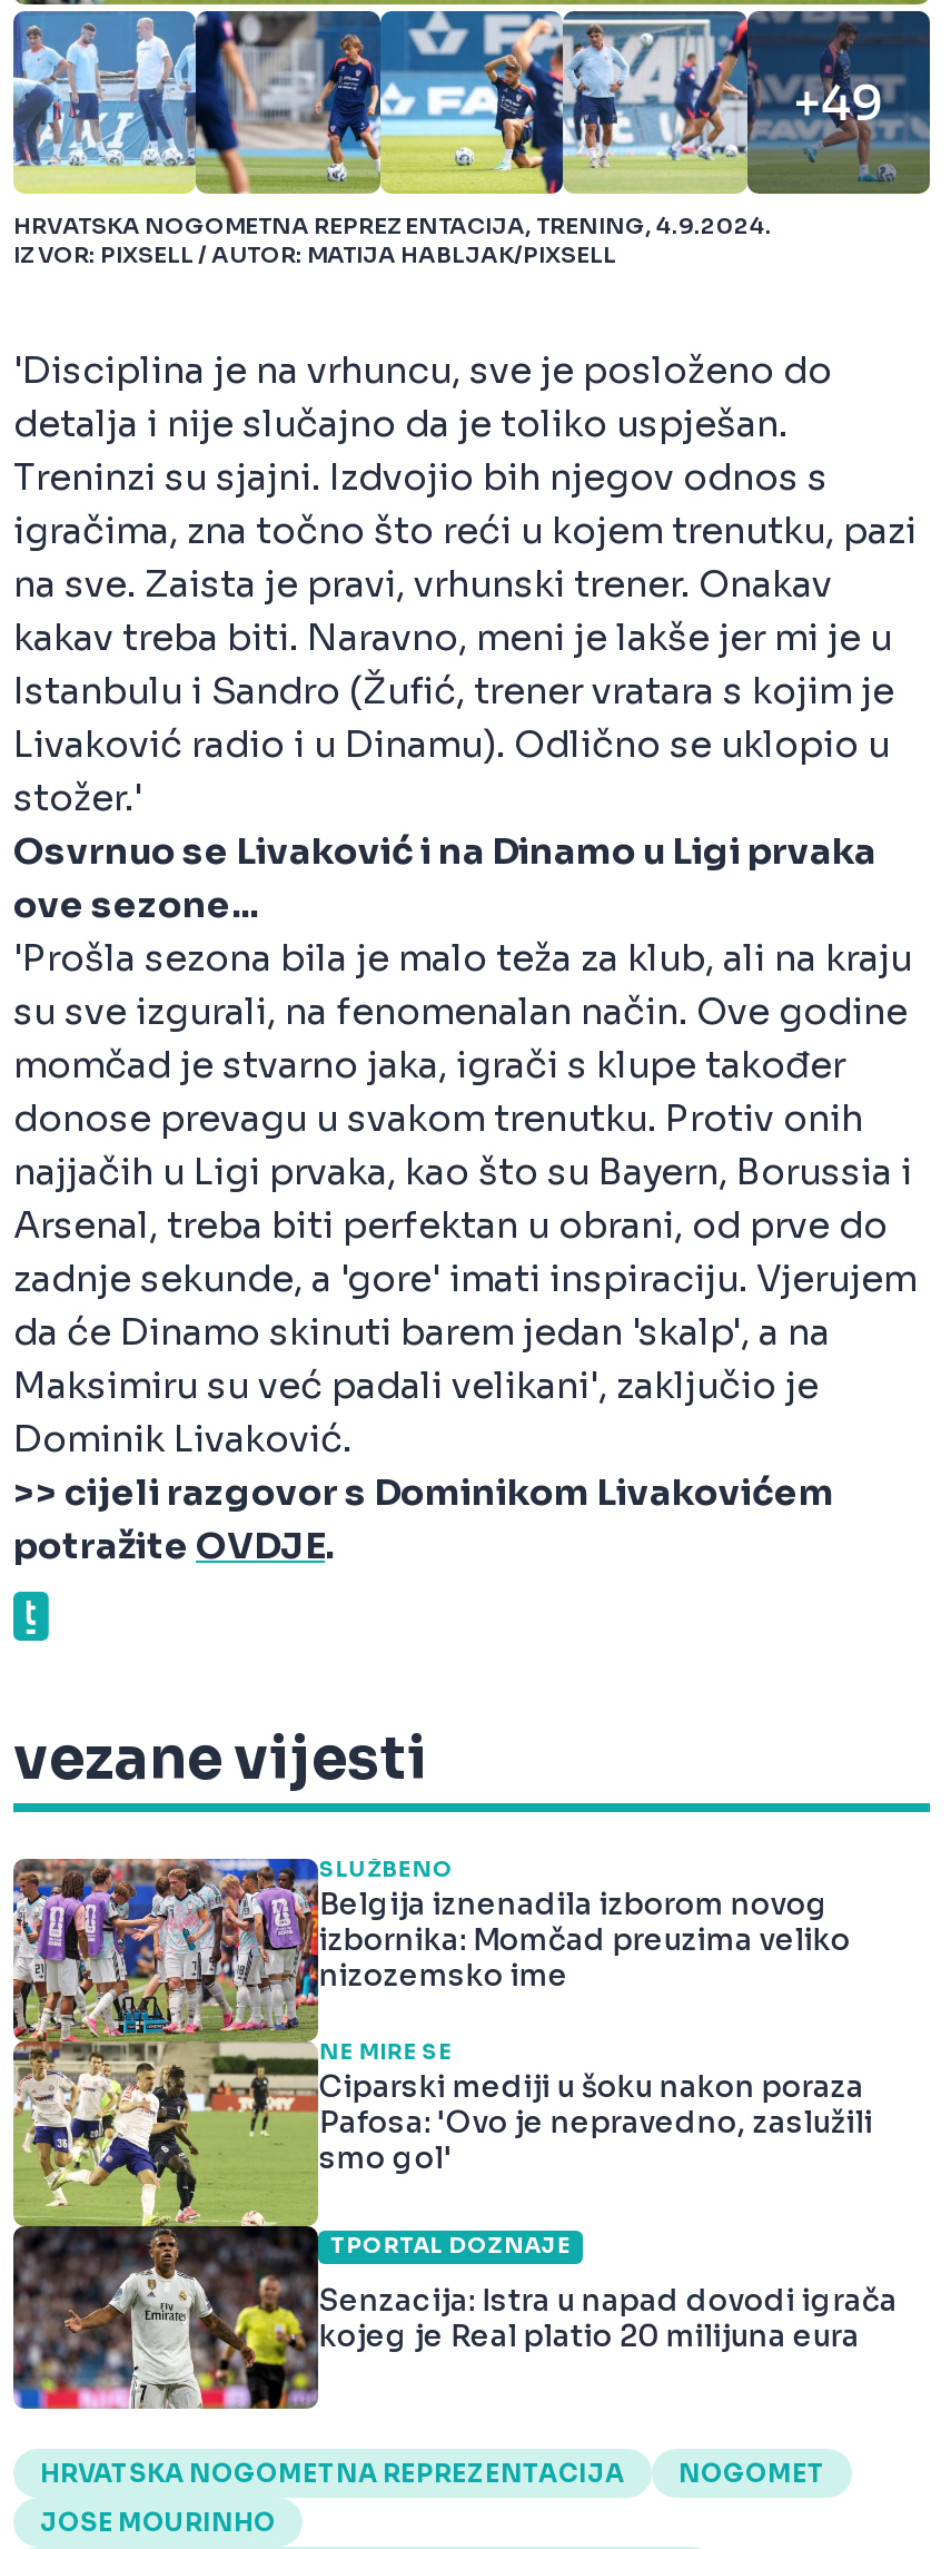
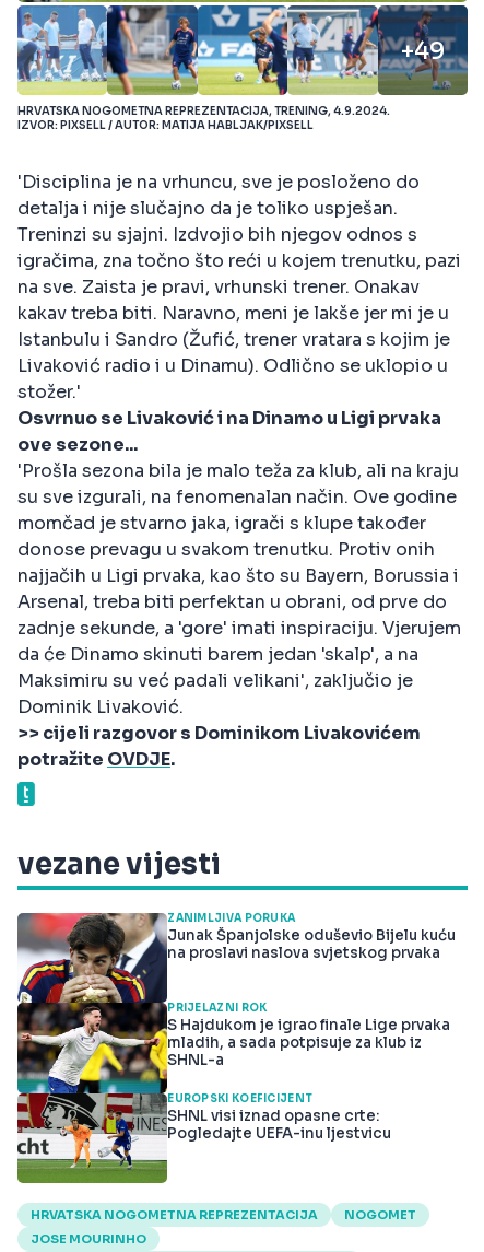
- [image]
- SLUŽBENO
- Belgija iznenadila izborom novog
- izbornika: Momčad preuzima veliko
- nizozemsko ime
- NE MIRE SE
- Ciparski mediji u šoku nakon poraza
- Pafosa: 'Ovo je nepravedno, zaslužili
- smo gol'
- TPORTAL DOZNAJE
- Senzacija: Istra u napad dovodi igrača
- kojeg je Real platio 20 milijuna eura
+ [image]
+ ZANIMLJIVA PORUKA
+ Junak Španjolske oduševio Bijelu kuću
+ na proslavi naslova svjetskog prvaka
+ PRIJELAZNI ROK
+ S Hajdukom je igrao finale Lige prvaka
+ mladih, a sada potpisuje za klub iz
+ SHNL-a
+ EUROPSKI KOEFICIJENT
+ SHNL visi iznad opasne crte:
+ Pogledajte UEFA-inu ljestvicu
